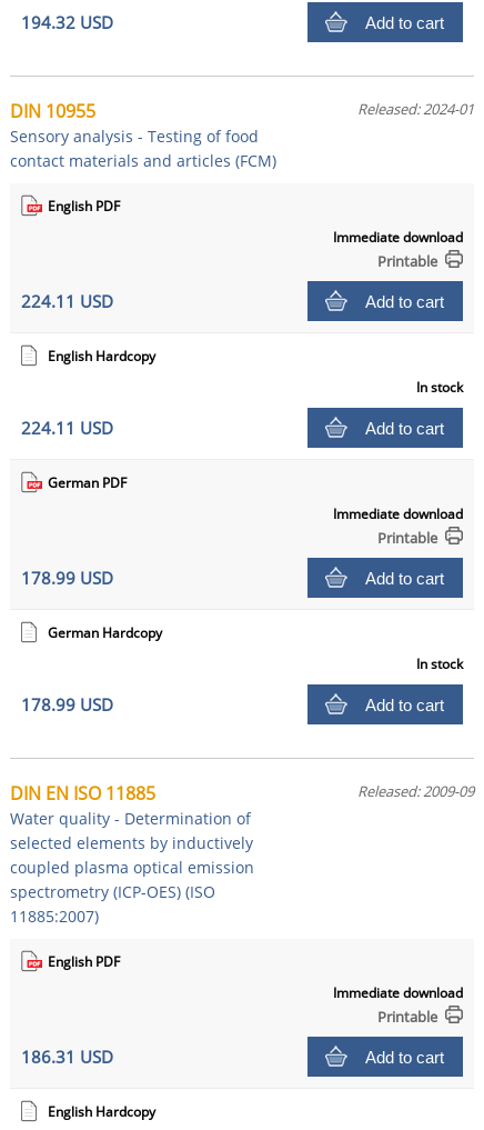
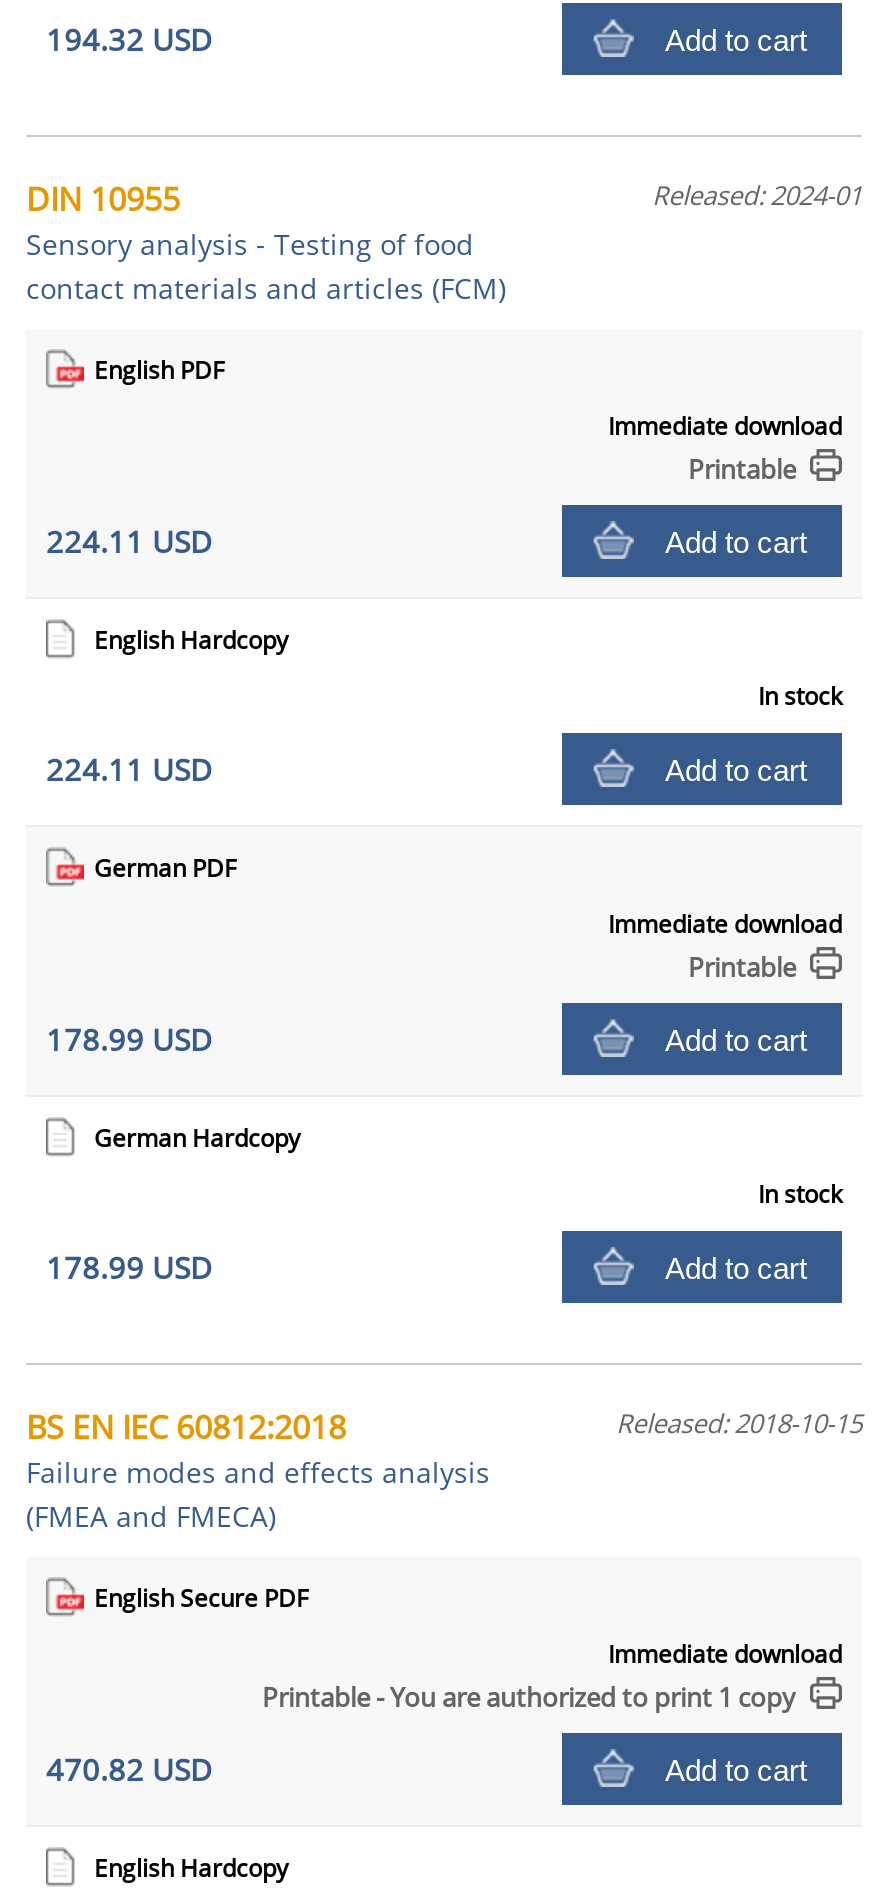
- DIN EN ISO 11885
- Water quality - Determination of
- selected elements by inductively
- coupled plasma optical emission
- spectrometry (ICP-OES) (ISO
- 11885:2007)
+ BS EN IEC 60812:2018
+ Failure modes and effects analysis
+ (FMEA and FMECA)

- Released: 2009-09
+ Released: 2018-10-15

- English PDF
+ English Secure PDF

- Printable
+ Printable - You are authorized to print 1 copy

- 186.31 USD
+ 470.82 USD
